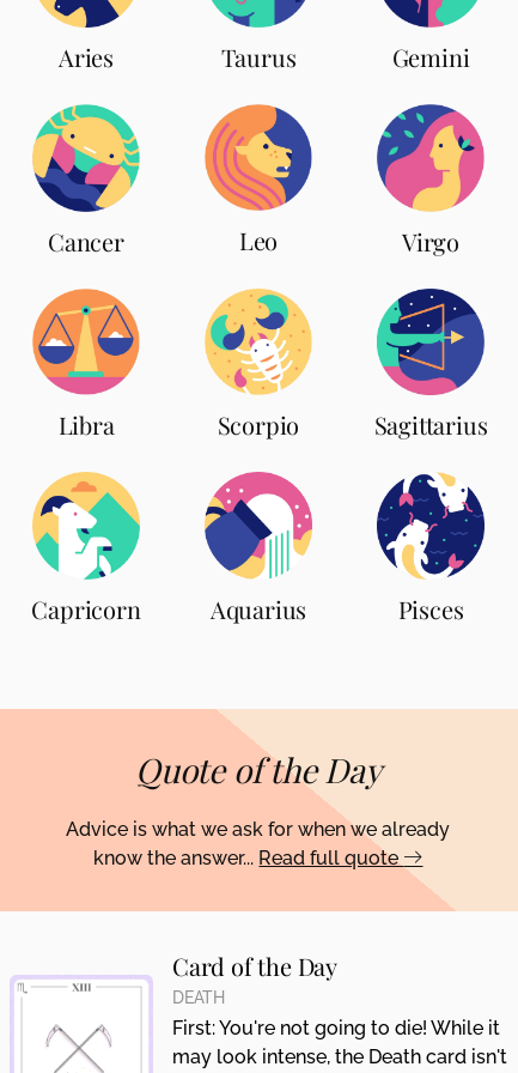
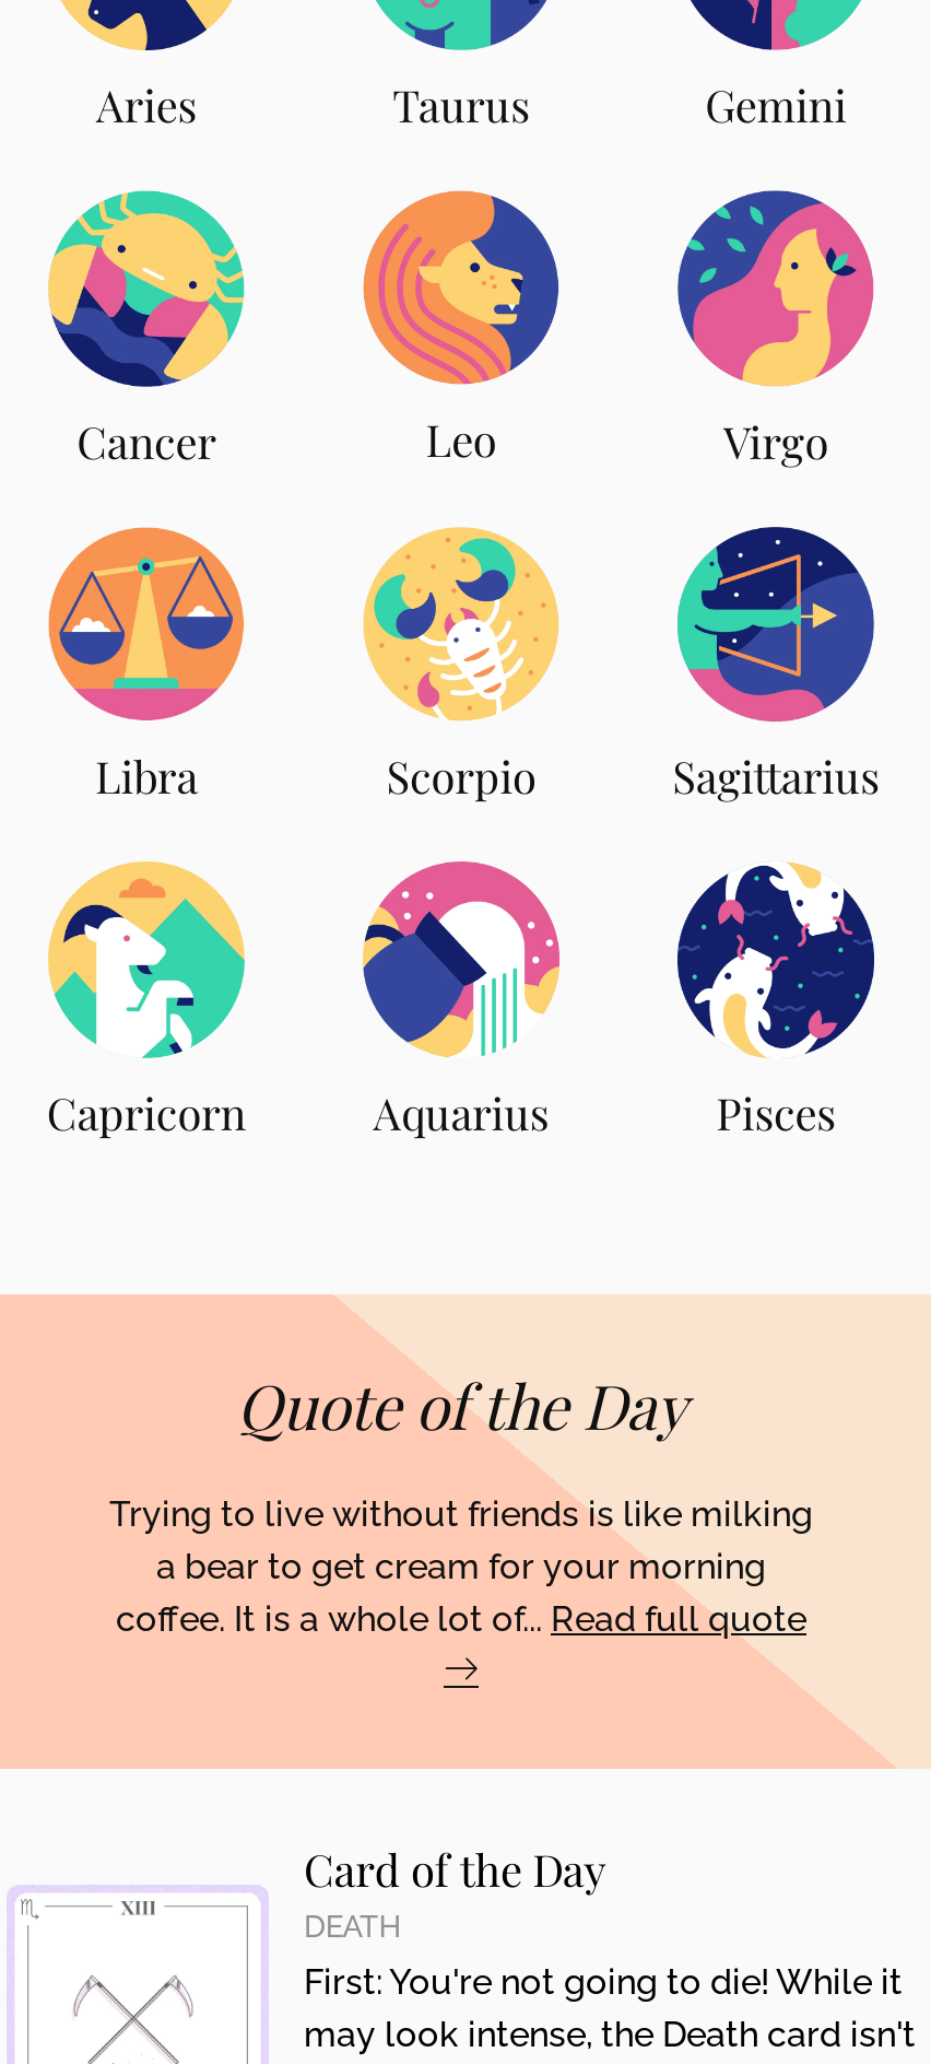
- Advice is what we ask for when we already
- know the answer... Read full quote
+ Trying to live without friends is like milking
+ a bear to get cream for your morning
+ coffee. It is a whole lot of... Read full quote
